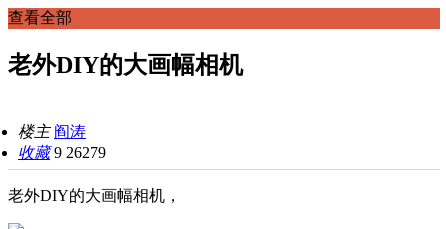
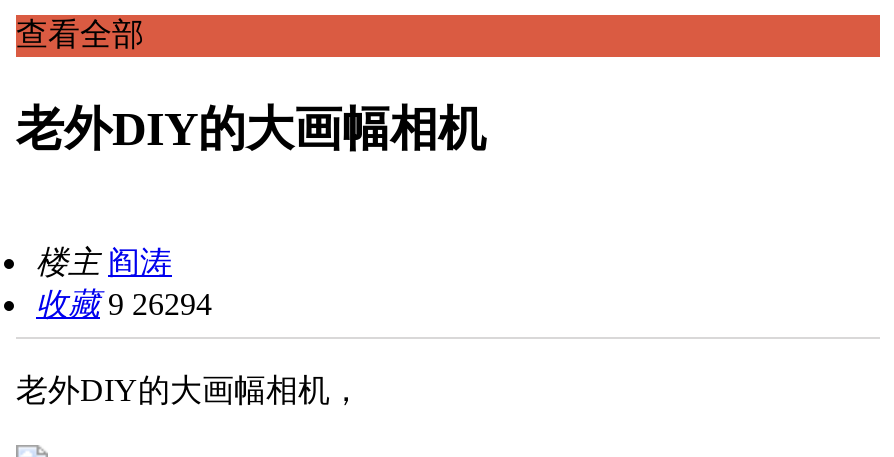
- 收藏 9 26279
+ 收藏 9 26294
